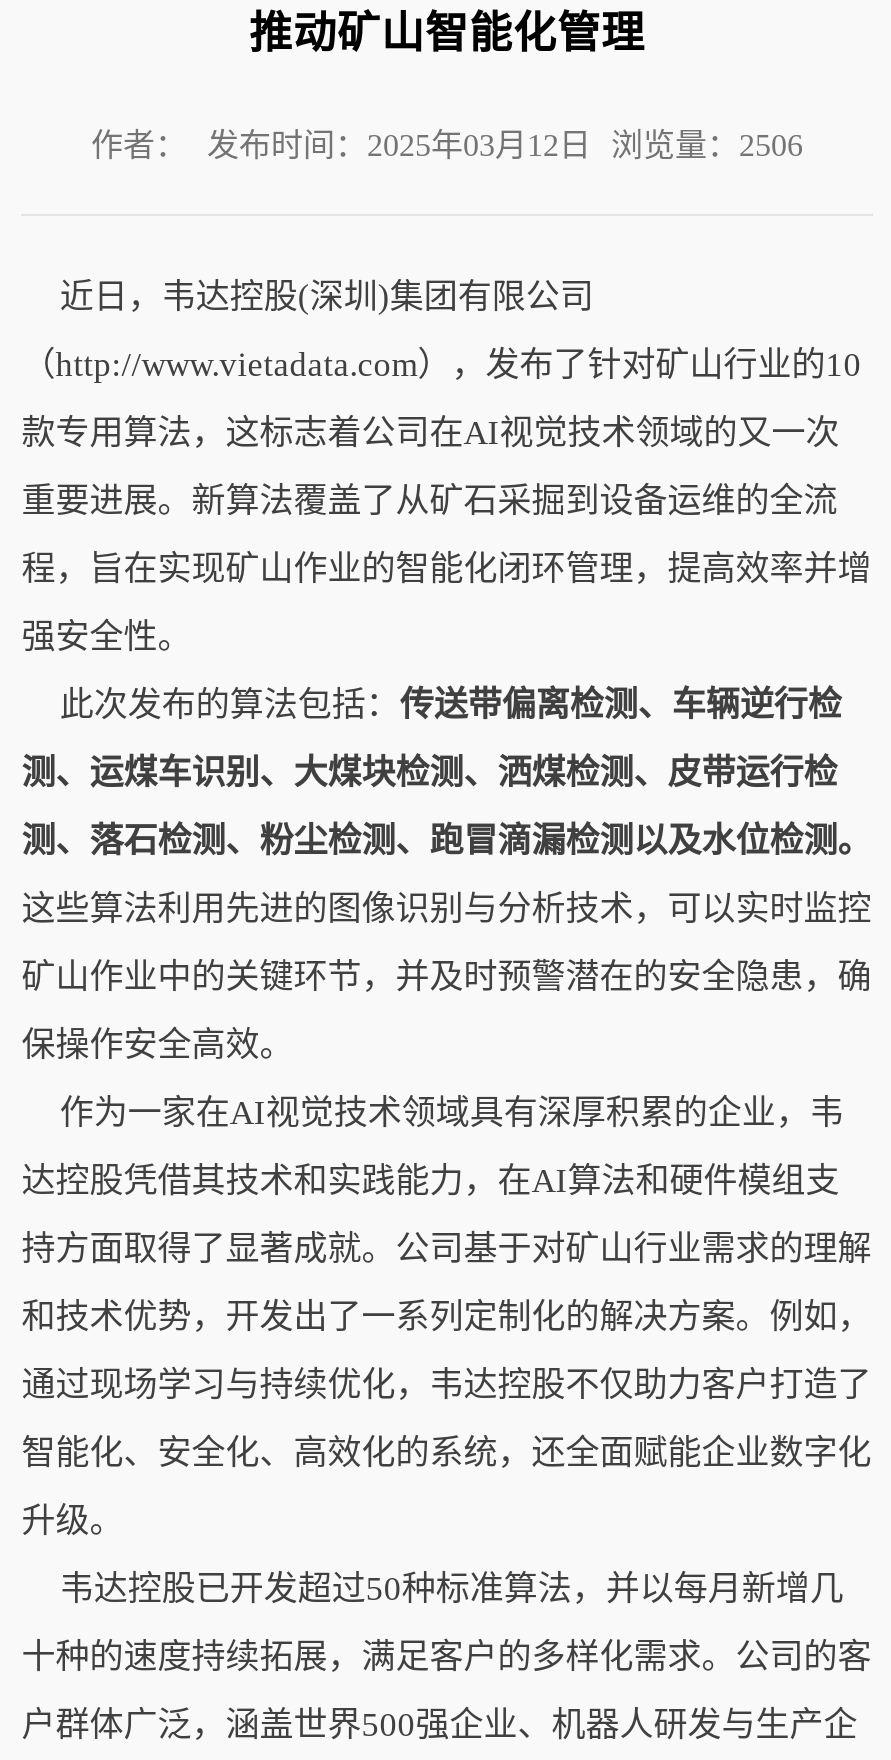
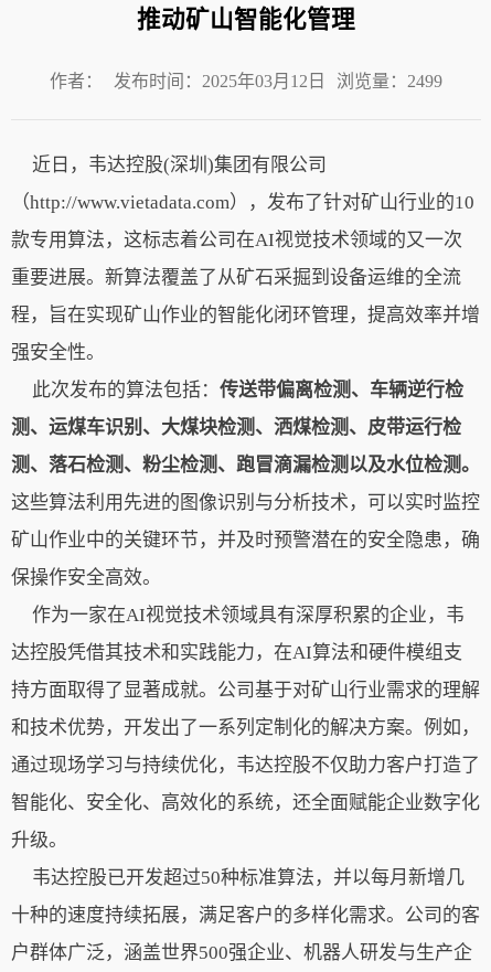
- 作者： 发布时间：2025年03月12日 浏览量：2506
+ 作者： 发布时间：2025年03月12日 浏览量：2499
